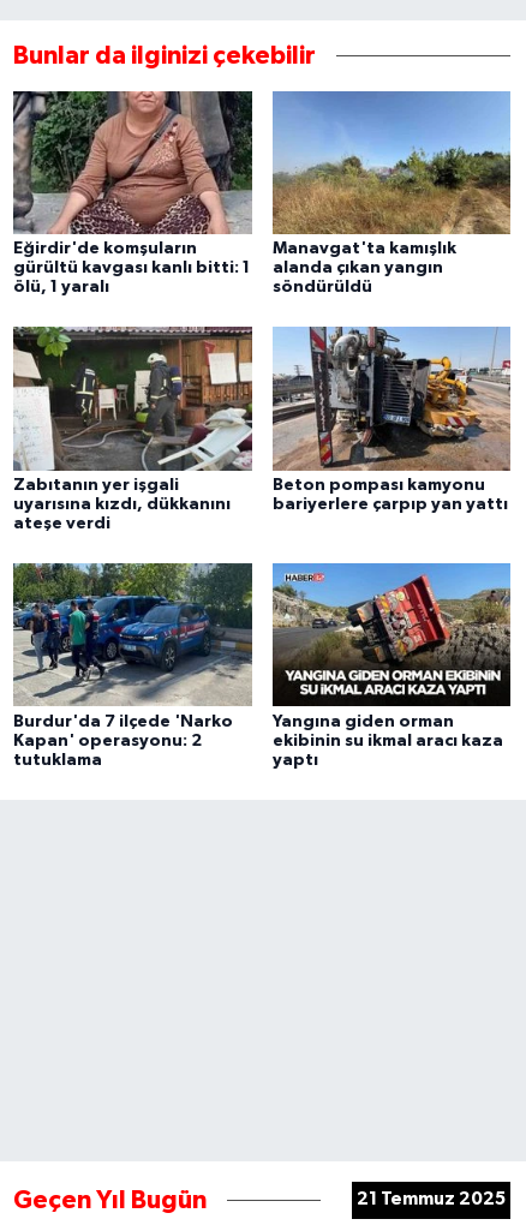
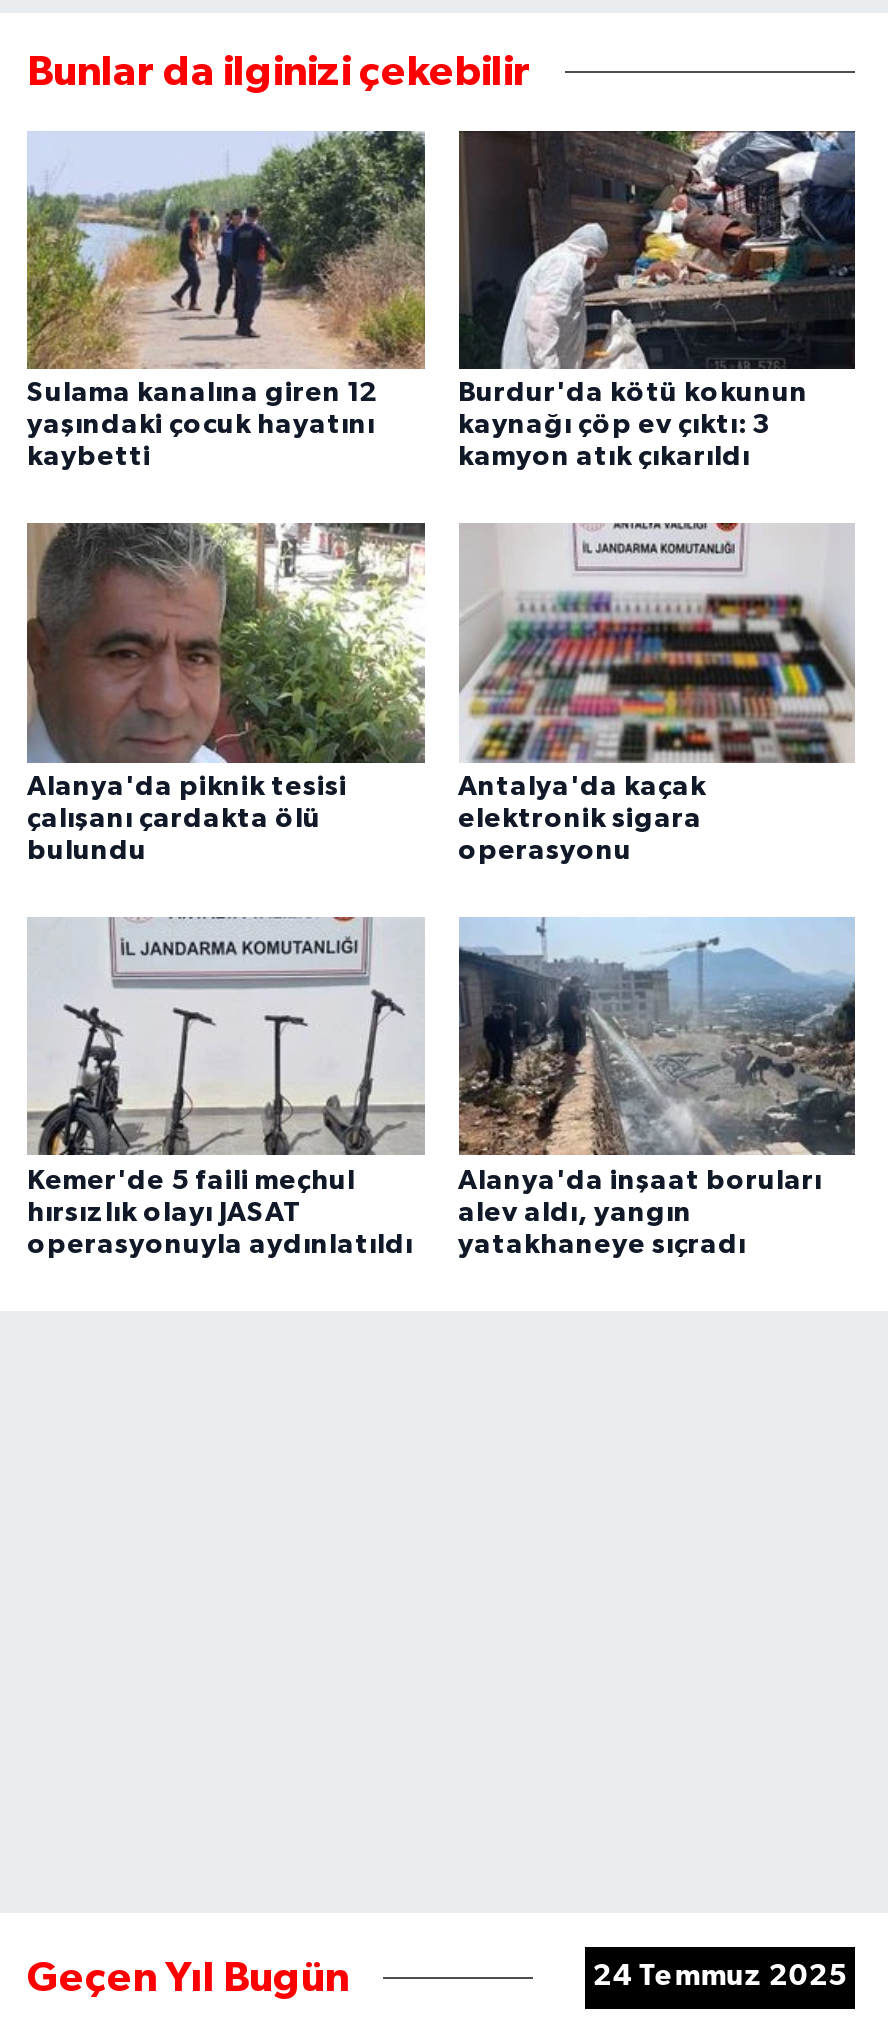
- [image]
- Eğirdir'de komşuların
- gürültü kavgası kanlı bitti: 1
- ölü, 1 yaralı
+ [image]
+ Sulama kanalına giren 12
+ yaşındaki çocuk hayatını
+ kaybetti

- [image]
- Manavgat'ta kamışlık
- alanda çıkan yangın
- söndürüldü
+ [image]
+ Burdur'da kötü kokunun
+ kaynağı çöp ev çıktı: 3
+ kamyon atık çıkarıldı

- [image]
- Zabıtanın yer işgali
- uyarısına kızdı, dükkanını
- ateşe verdi
+ [image]
+ Alanya'da piknik tesisi
+ çalışanı çardakta ölü
+ bulundu

- [image]
- Beton pompası kamyonu
- bariyerlere çarpıp yan yattı
+ [image]
+ Antalya'da kaçak
+ elektronik sigara
+ operasyonu

- [image]
- Burdur'da 7 ilçede 'Narko
- Kapan' operasyonu: 2
- tutuklama
+ [image]
+ Kemer'de 5 faili meçhul
+ hırsızlık olayı JASAT
+ operasyonuyla aydınlatıldı

- [image]
- Yangına giden orman
- ekibinin su ikmal aracı kaza
- yaptı
+ [image]
+ Alanya'da inşaat boruları
+ alev aldı, yangın
+ yatakhaneye sıçradı

- 21 Temmuz 2025
+ 24 Temmuz 2025
